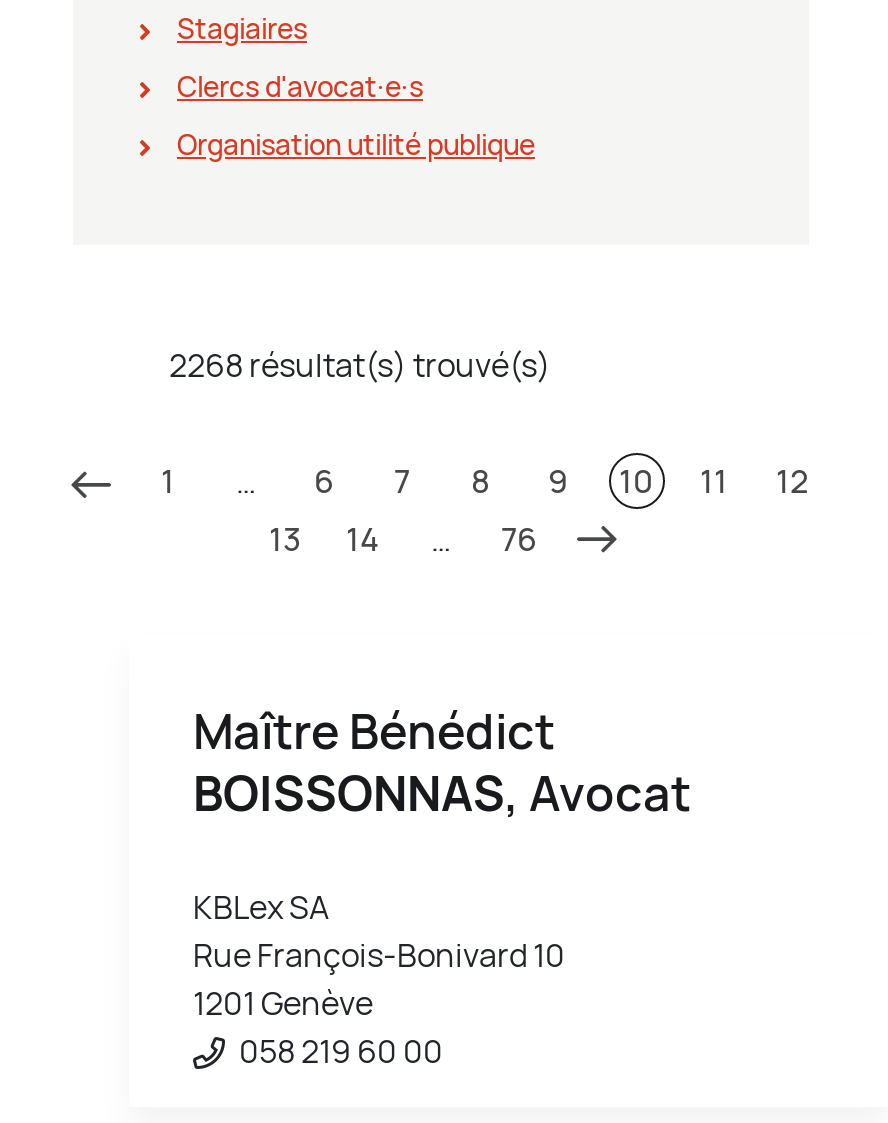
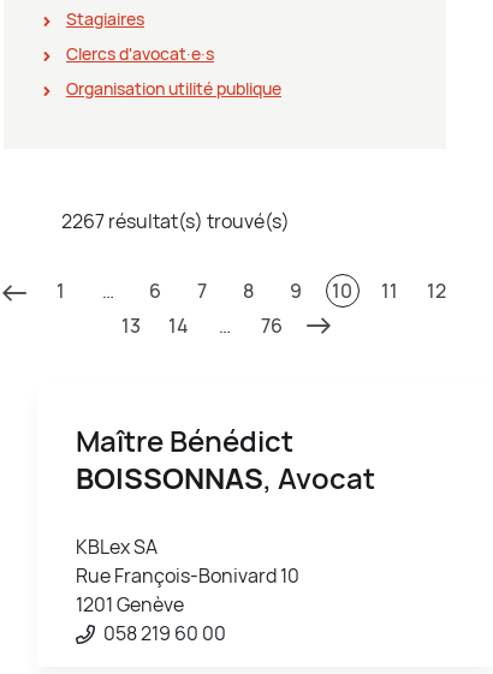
- 2268 résultat(s) trouvé(s)
+ 2267 résultat(s) trouvé(s)
